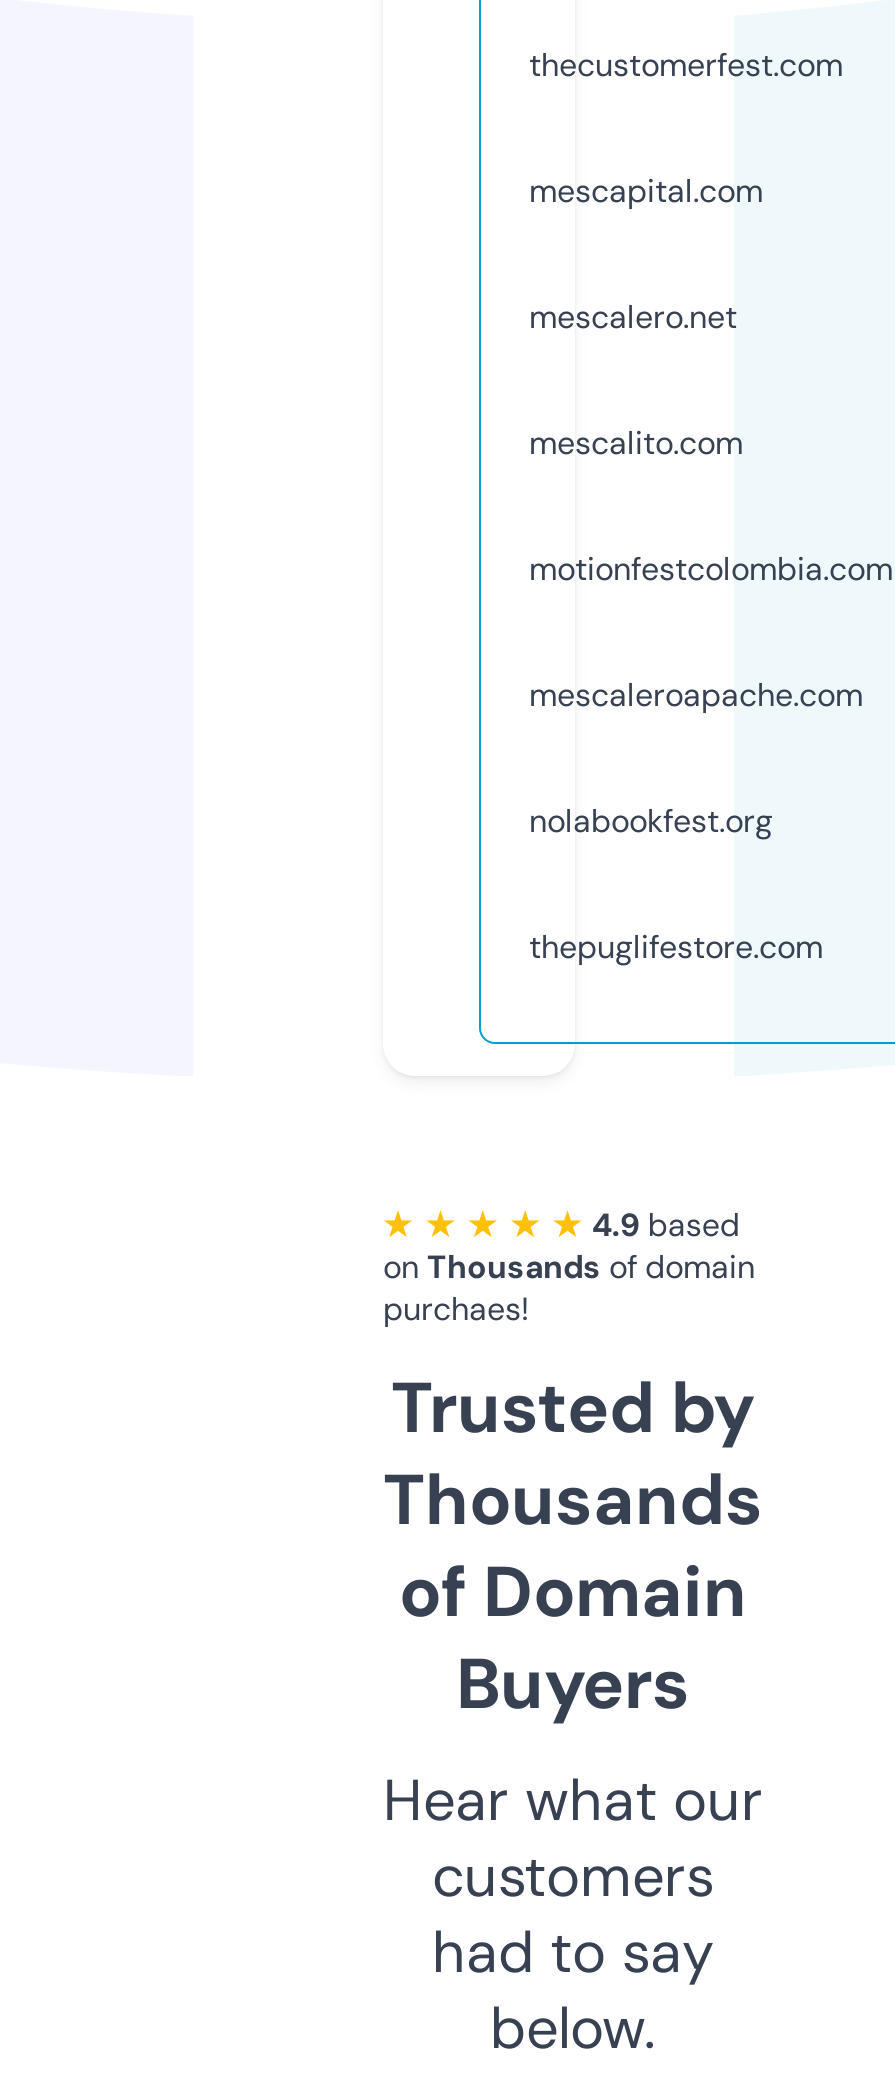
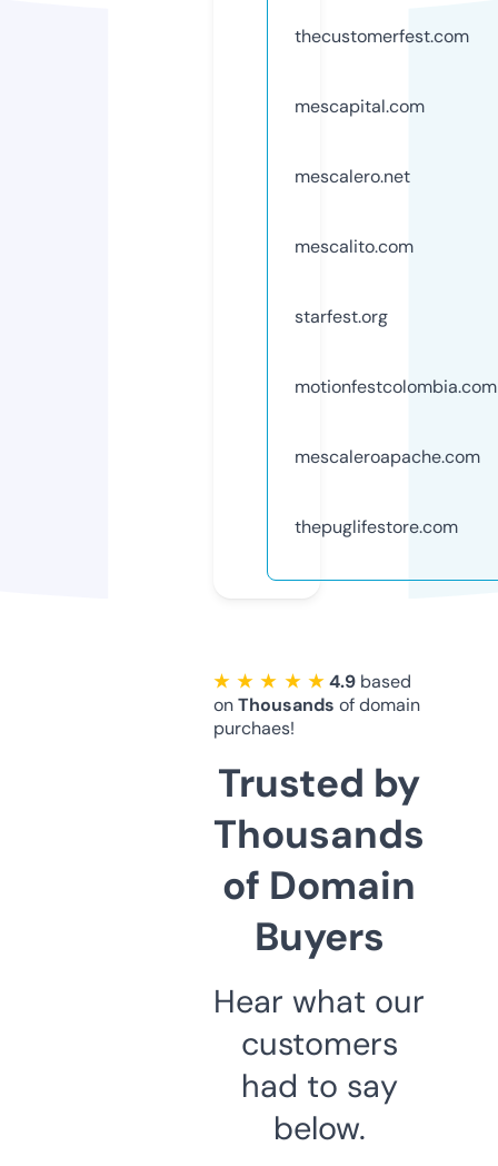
+ starfest.org

moved down: motionfestcolombia.com | mescaleroapache.com

- nolabookfest.org
